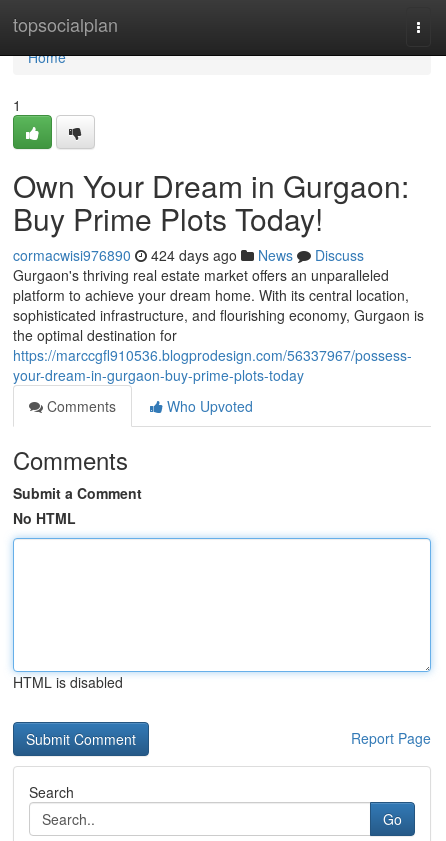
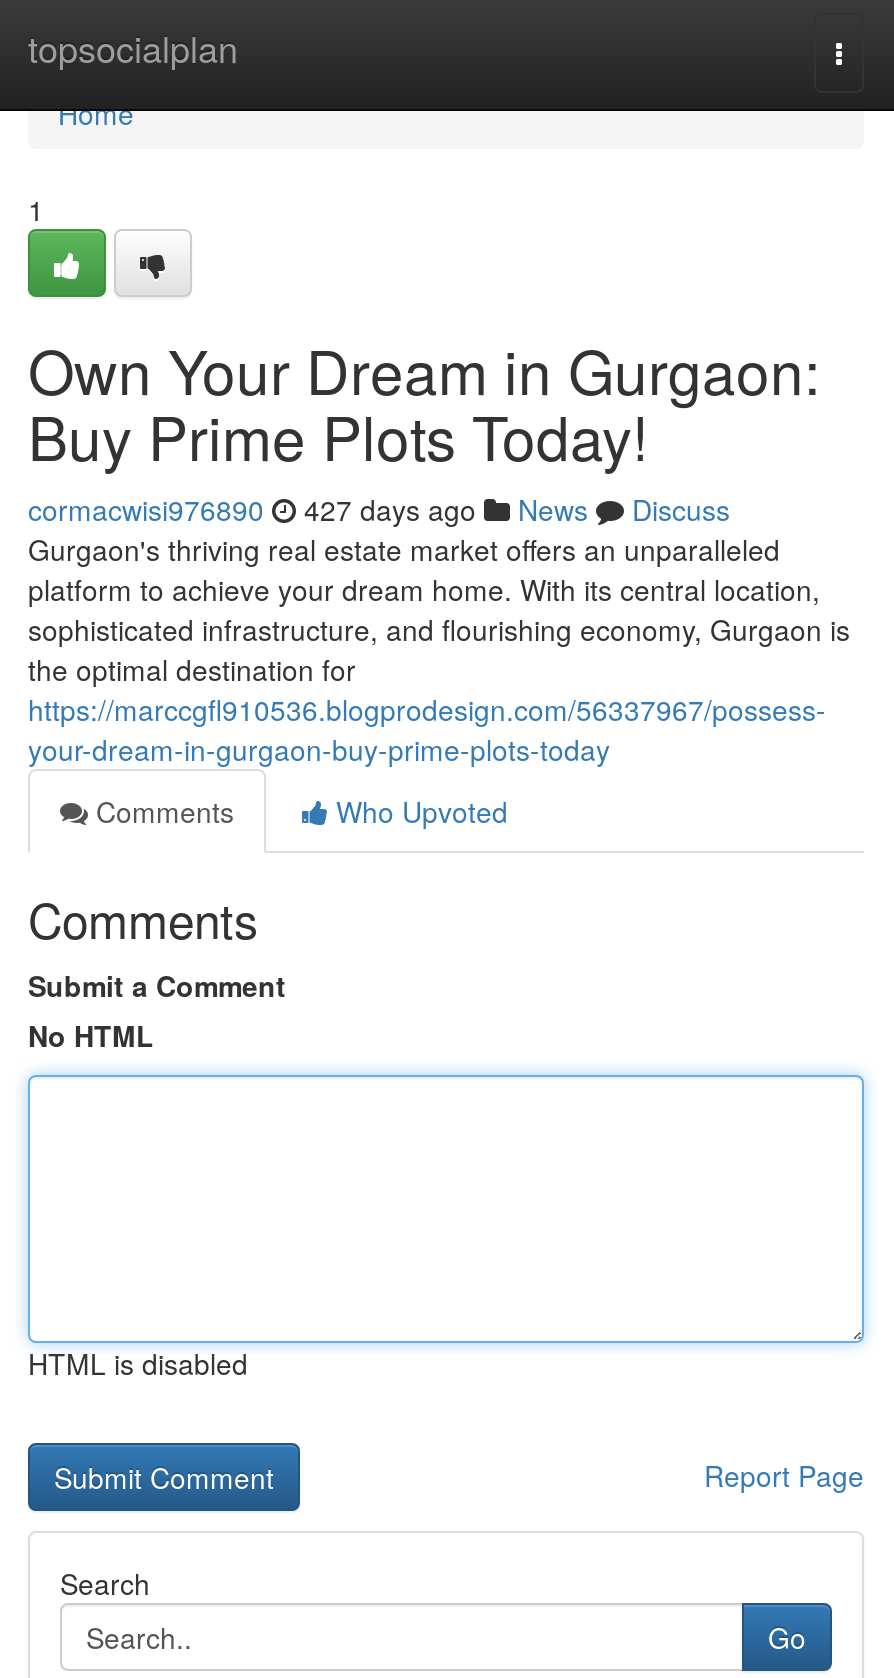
- cormacwisi976890 424 days ago News Discuss
+ cormacwisi976890 427 days ago News Discuss
